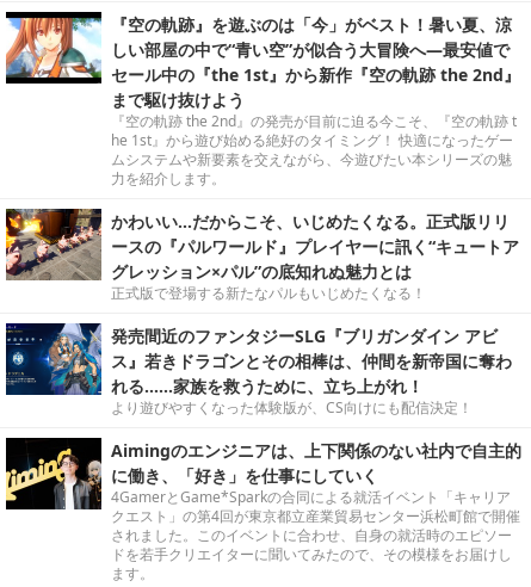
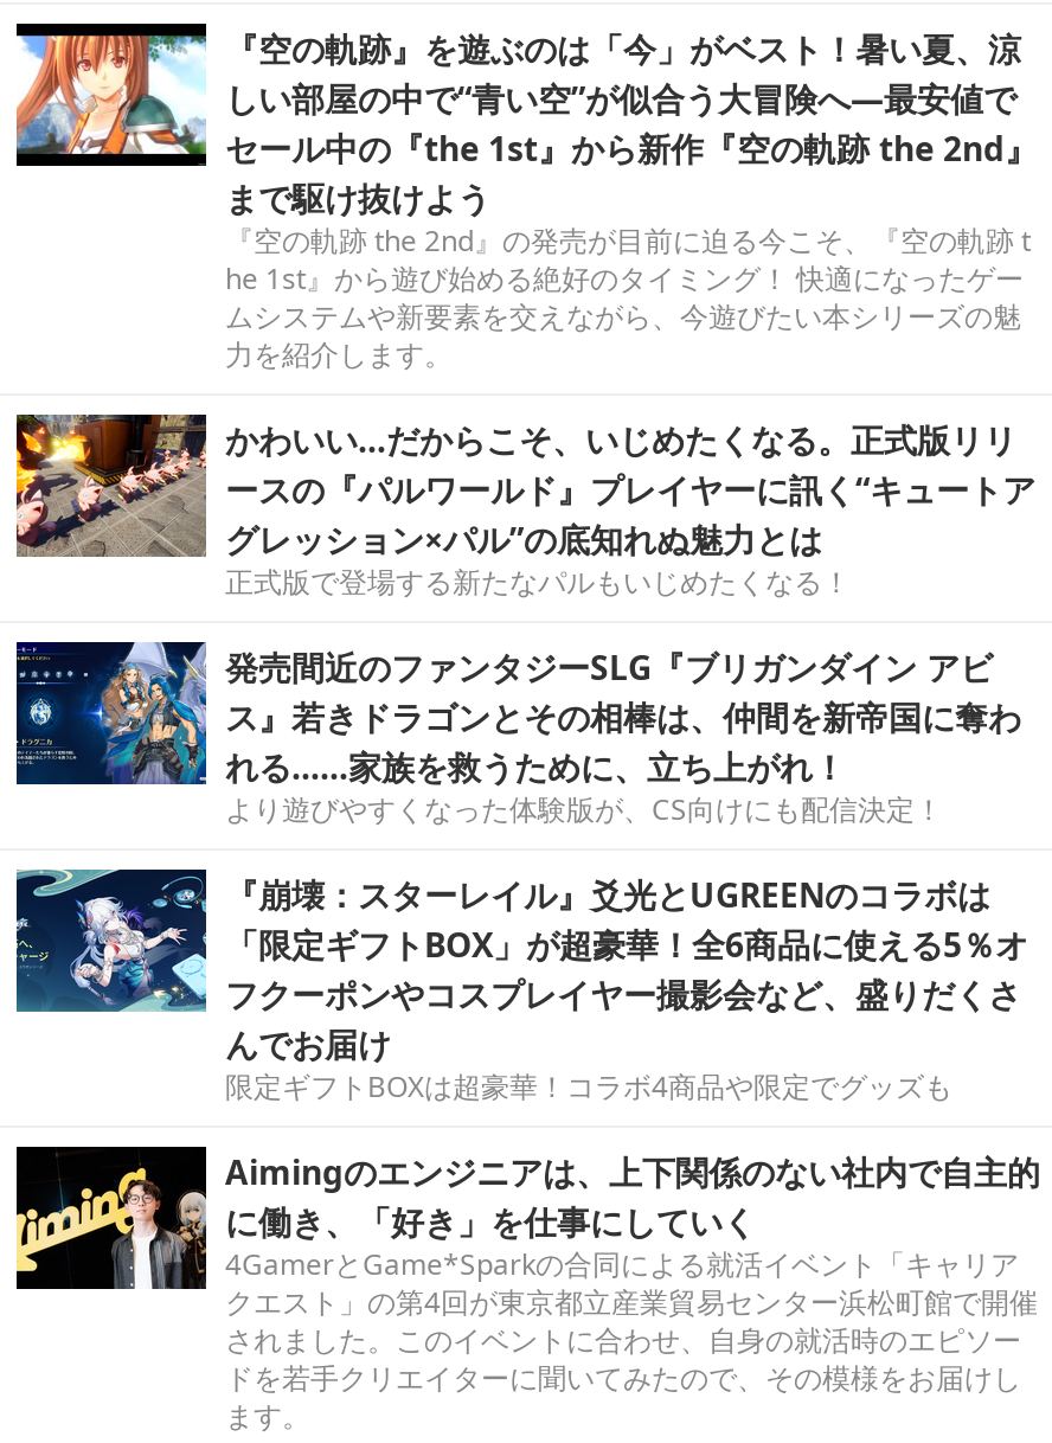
+ [image]
+ 『崩壊：スターレイル』爻光とUGREENのコラボは
+ 「限定ギフトBOX」が超豪華！全6商品に使える5％オ
+ フクーポンやコスプレイヤー撮影会など、盛りだくさ
+ んでお届け
+ 限定ギフトBOXは超豪華！コラボ4商品や限定でグッズも
